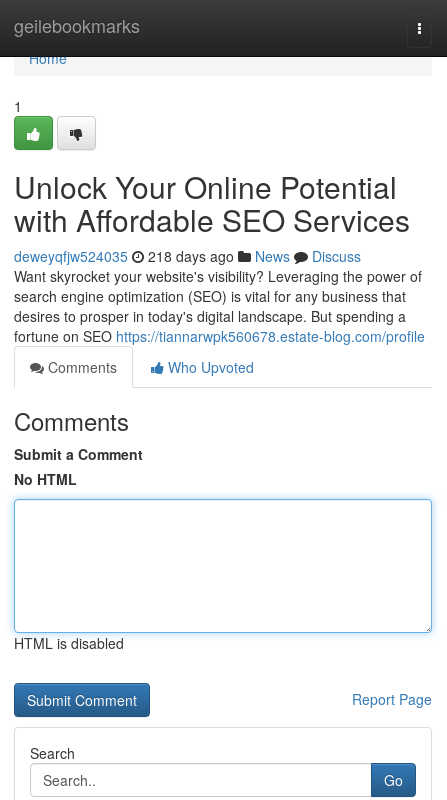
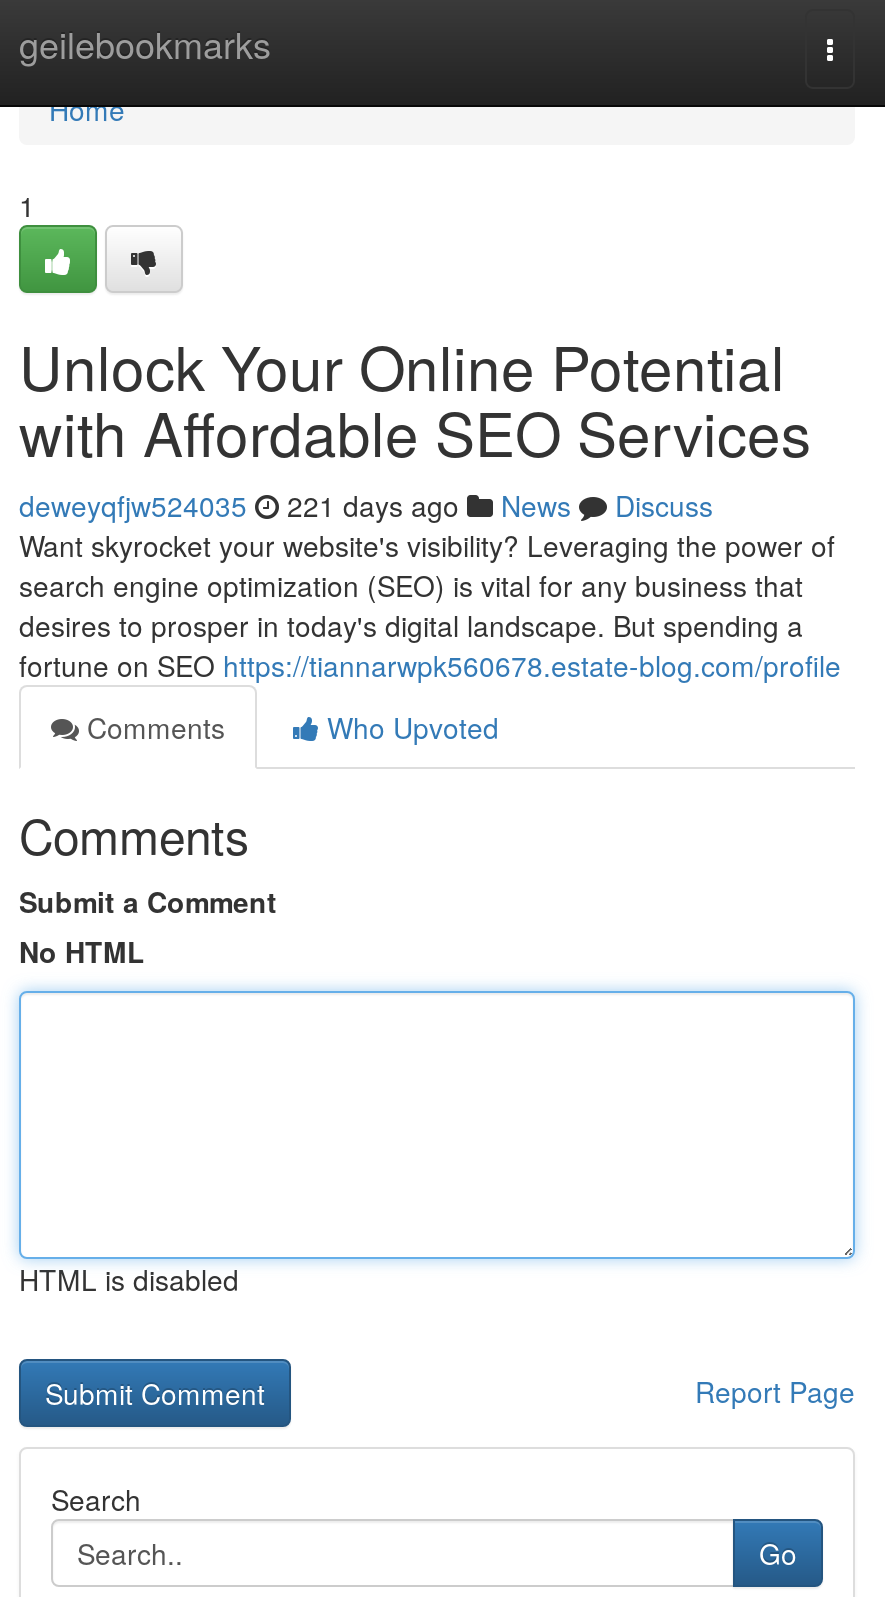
- deweyqfjw524035 218 days ago News Discuss
+ deweyqfjw524035 221 days ago News Discuss
